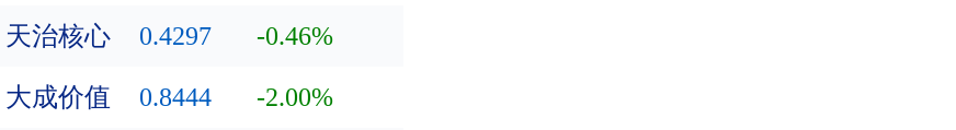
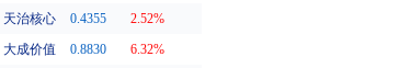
- 0.4297
+ 0.4355

- -0.46%
+ 2.52%

- 0.8444
+ 0.8830

- -2.00%
+ 6.32%
